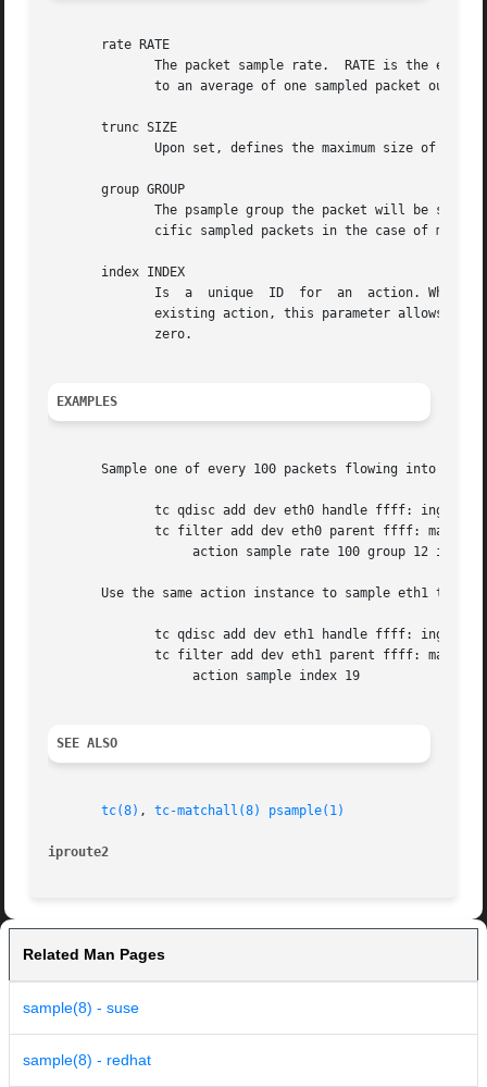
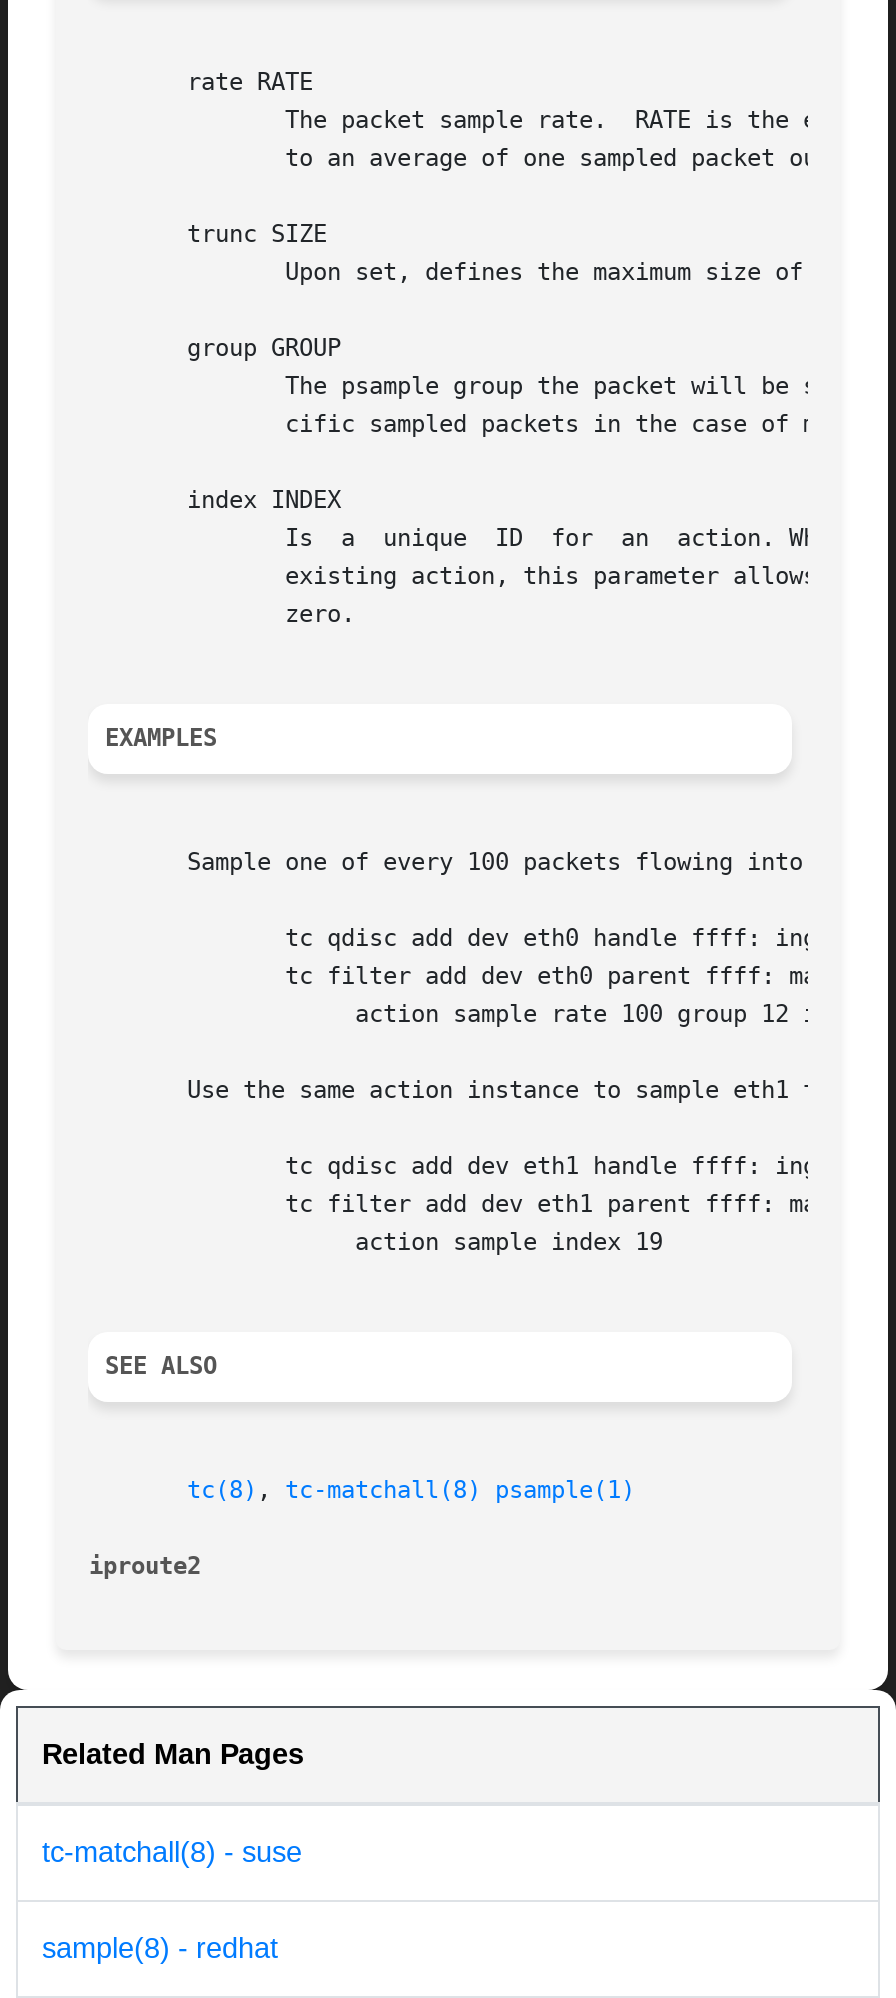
- sample(8) - suse
+ tc-matchall(8) - suse
